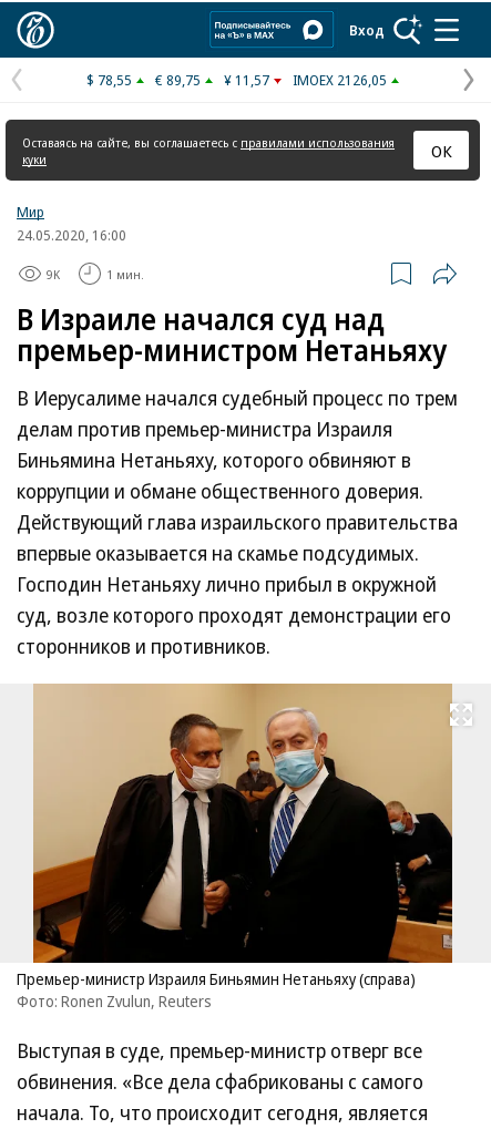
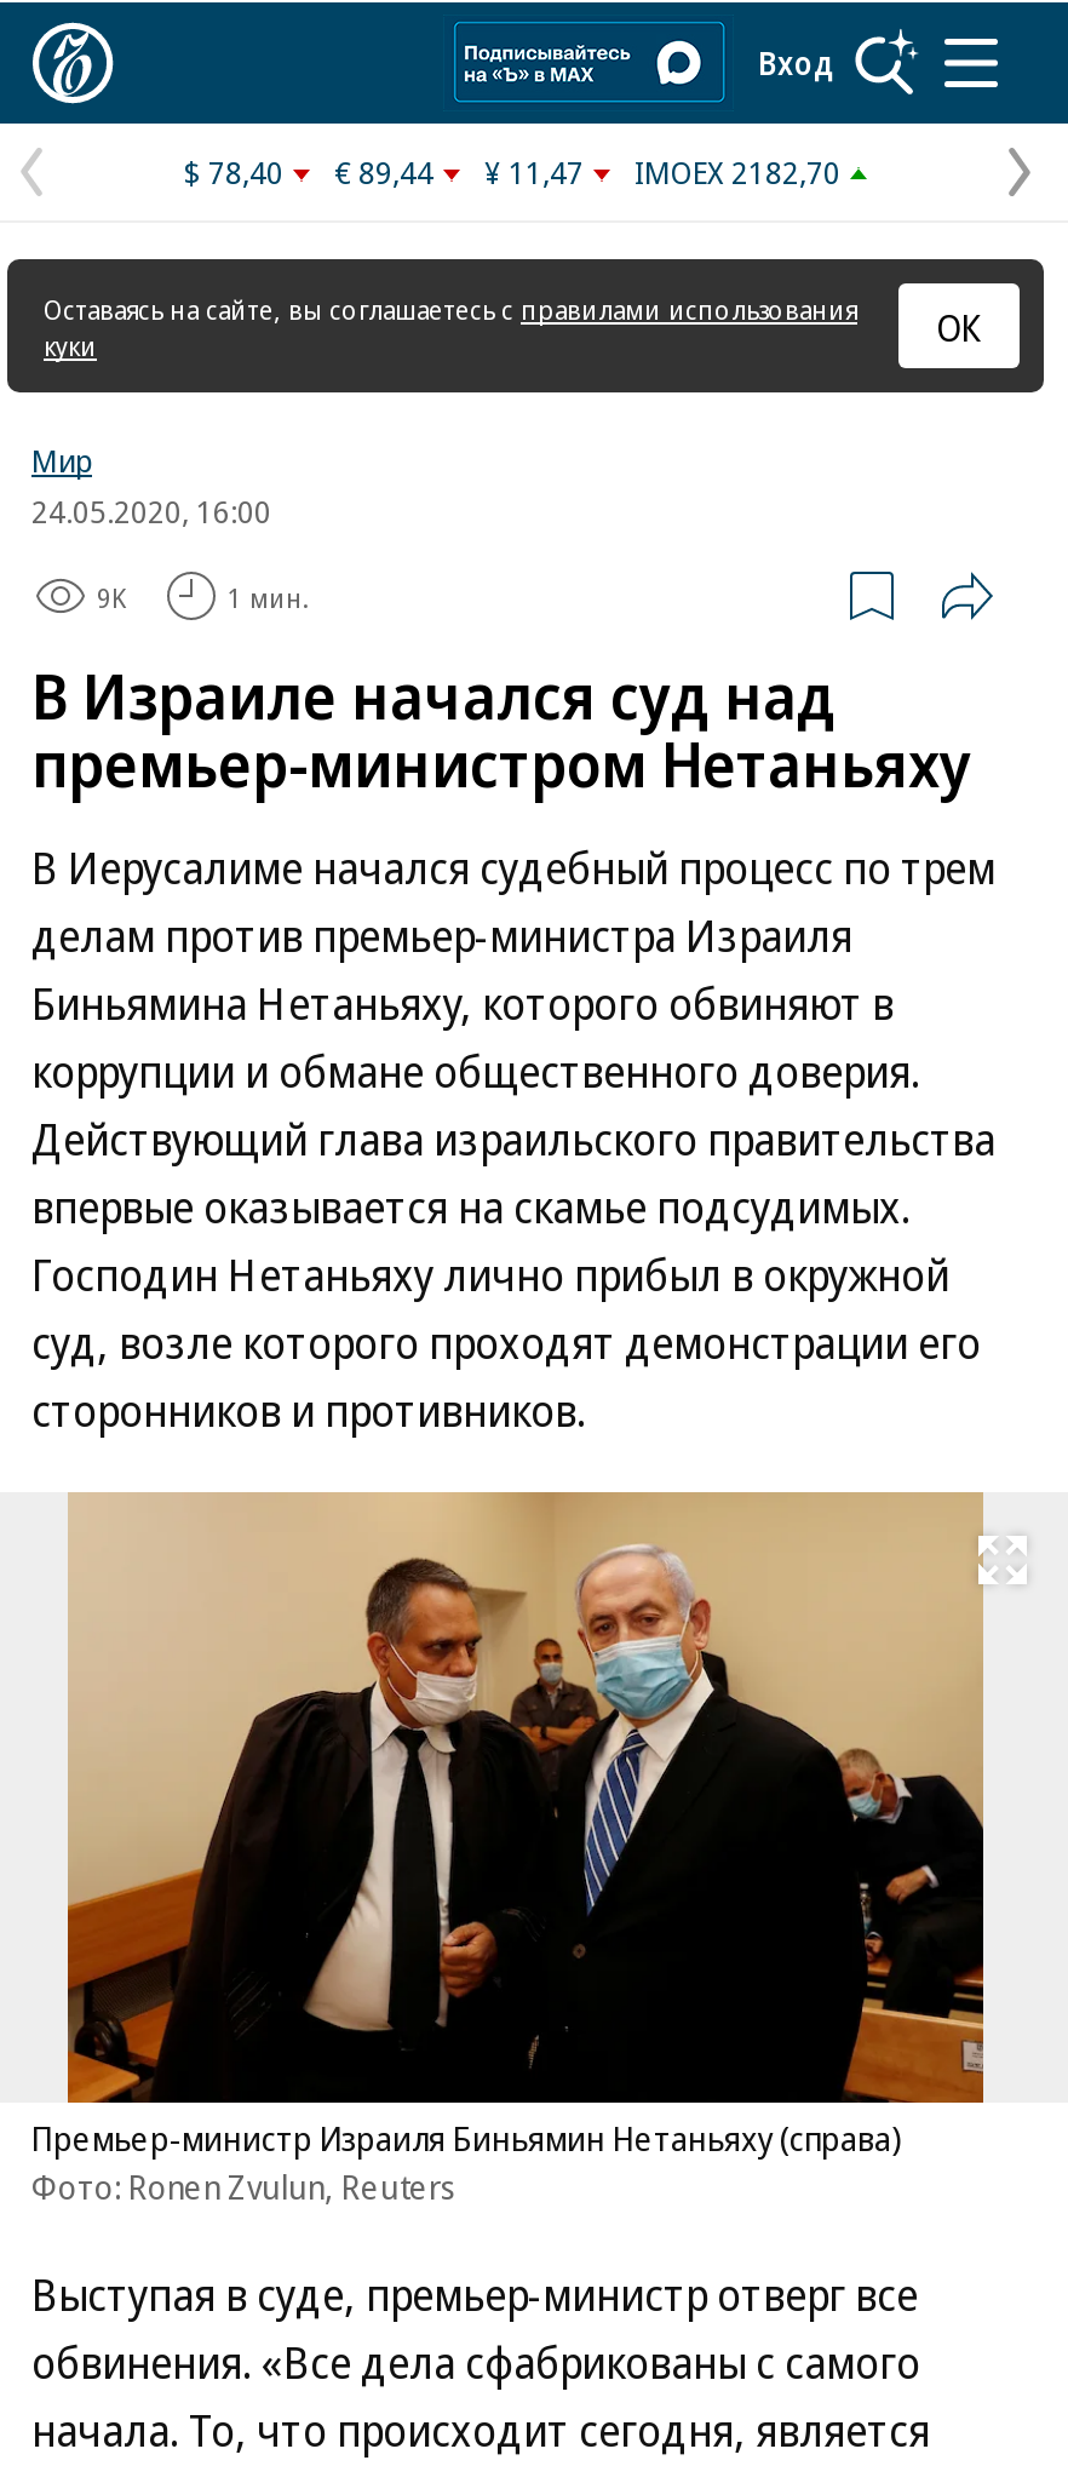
- $ 78,55
+ $ 78,40

- € 89,75
+ € 89,44

- ¥ 11,57
+ ¥ 11,47

- IMOEX 2126,05
+ IMOEX 2182,70
